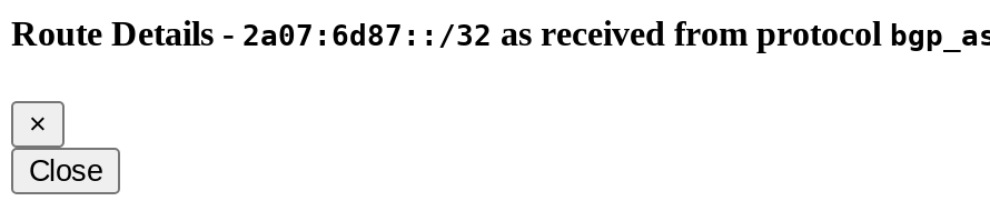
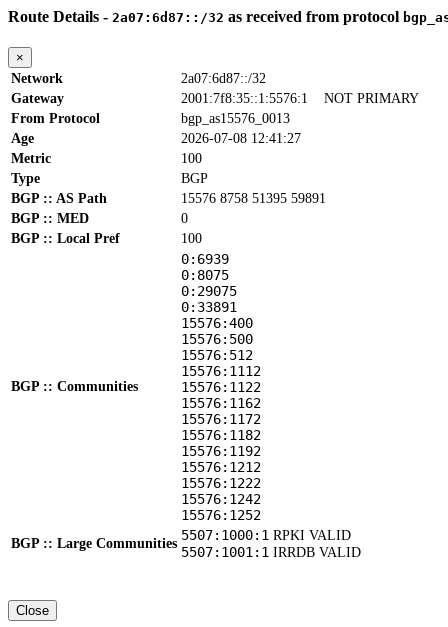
+ Network
+ 2a07:6d87::/32
+ Gateway
+ 2001:7f8:35::1:5576:1 NOT PRIMARY
+ From Protocol
+ bgp_as15576_0013
+ Age
+ 2026-07-08 12:41:27
+ Metric
+ 100
+ Type
+ BGP
+ BGP :: AS Path
+ 15576 8758 51395 59891
+ BGP :: MED
+ 0
+ BGP :: Local Pref
+ 100

+ BGP :: Communities

+ 0:6939
+ 0:8075
+ 0:29075
+ 0:33891
+ 15576:400
+ 15576:500
+ 15576:512
+ 15576:1112
+ 15576:1122
+ 15576:1162
+ 15576:1172
+ 15576:1182
+ 15576:1192
+ 15576:1212
+ 15576:1222
+ 15576:1242
+ 15576:1252
+ BGP :: Large Communities

+ 5507:1000:1 RPKI VALID
+ 5507:1001:1 IRRDB VALID
